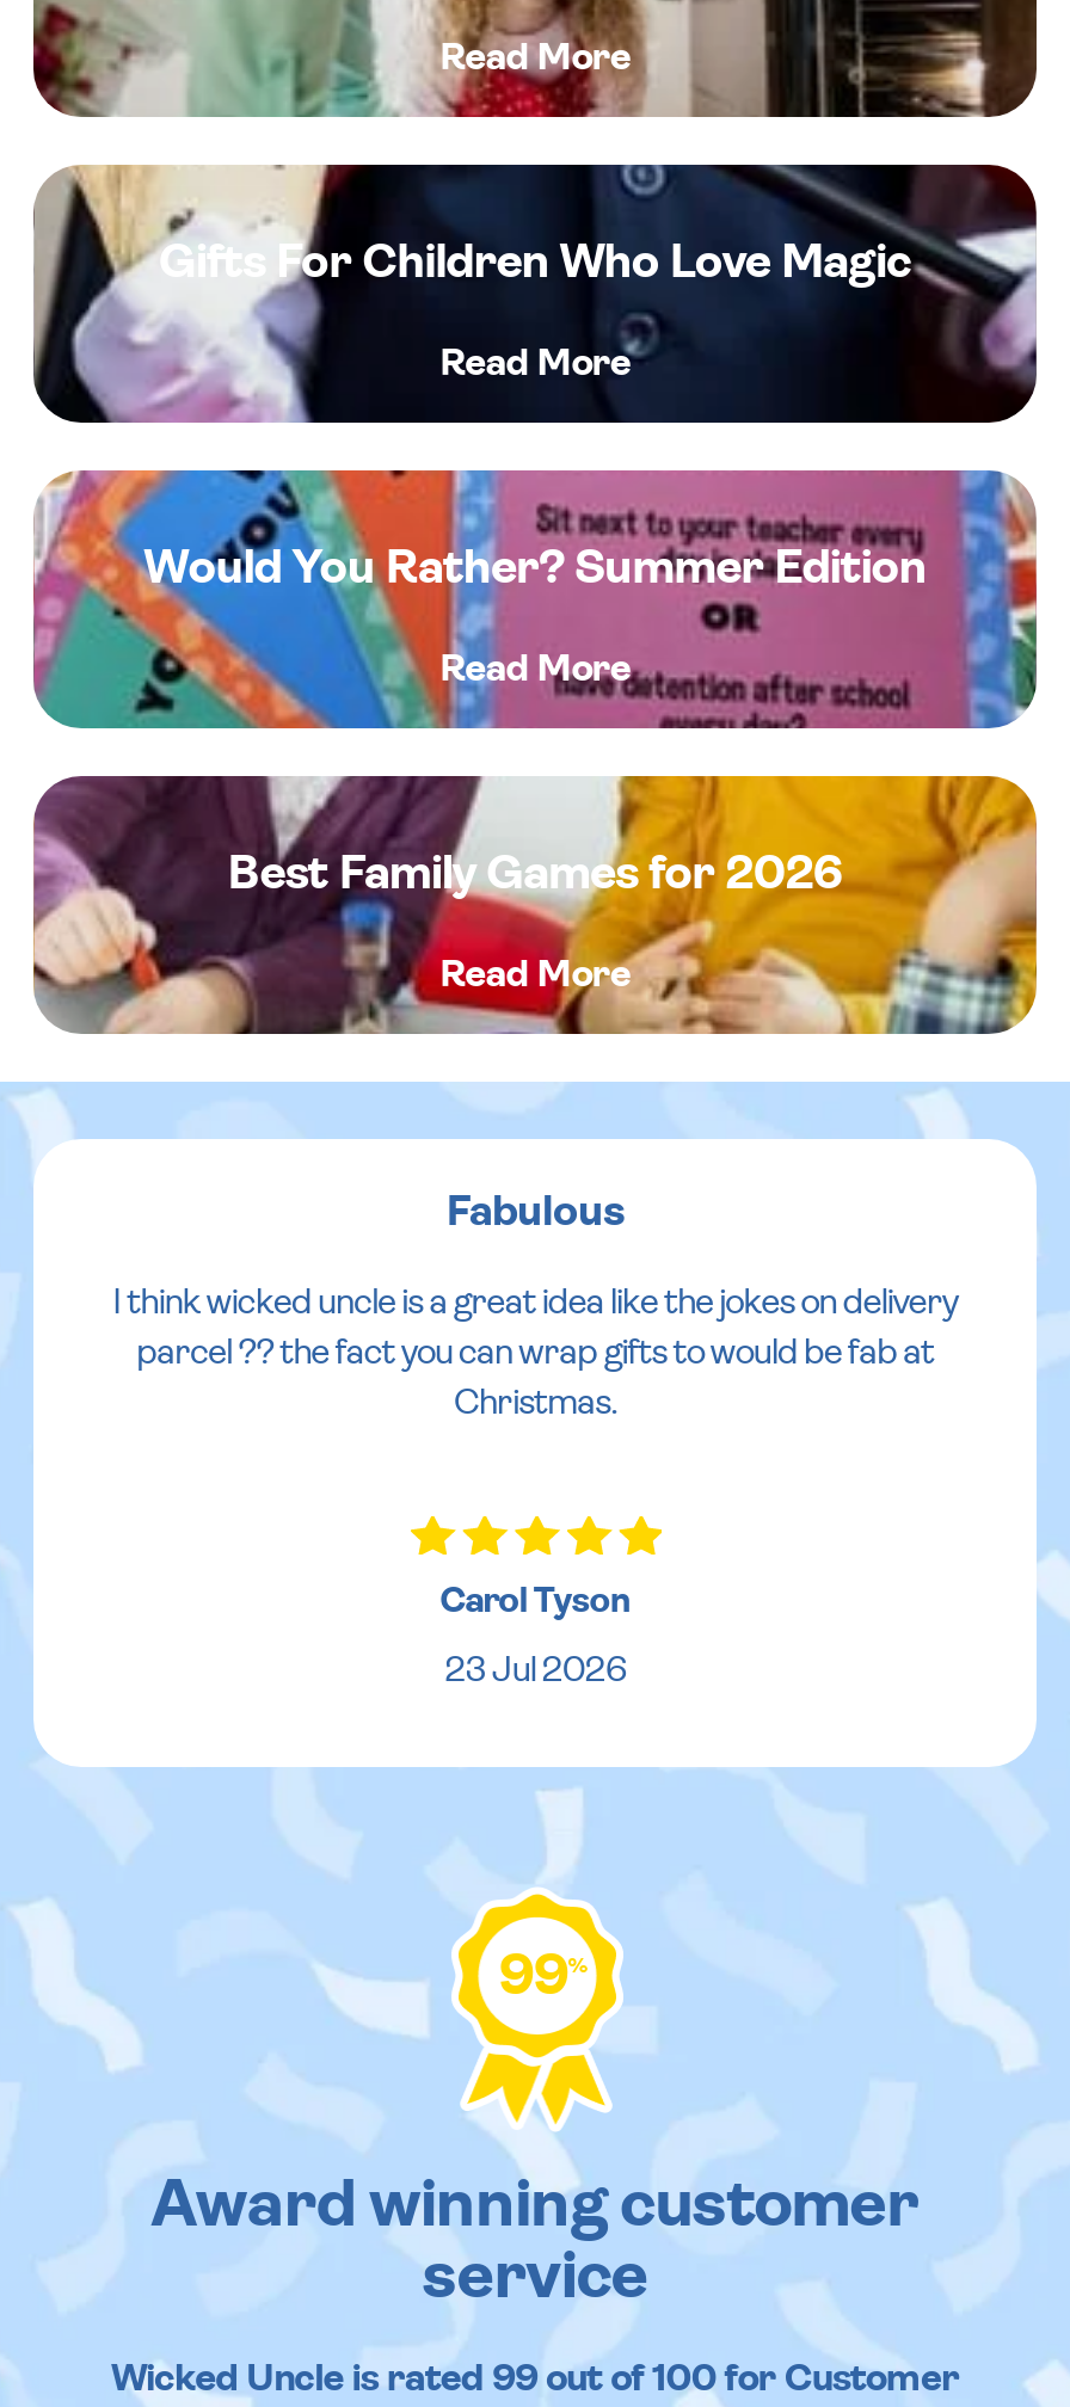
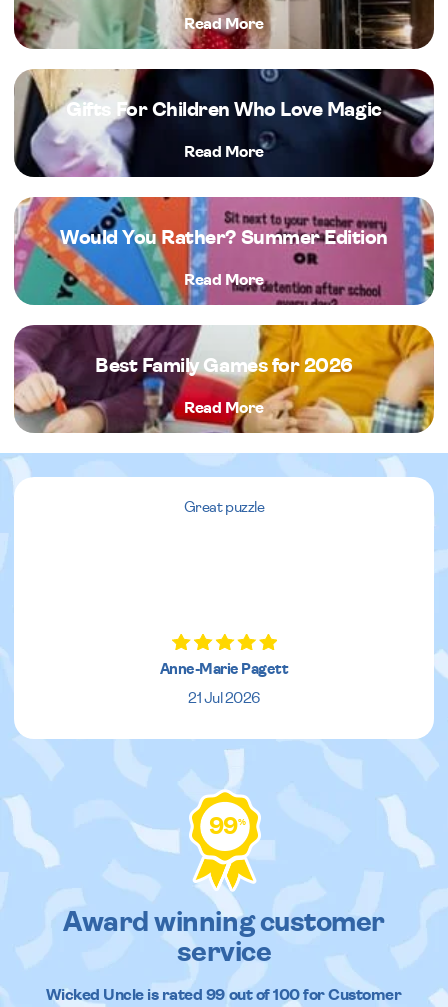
- Fabulous
- I think wicked uncle is a great idea like the jokes on delivery
- parcel ?? the fact you can wrap gifts to would be fab at
- Christmas.
+ Great puzzle

- Carol Tyson
- 23 Jul 2026
+ Anne-Marie Pagett
+ 21 Jul 2026
